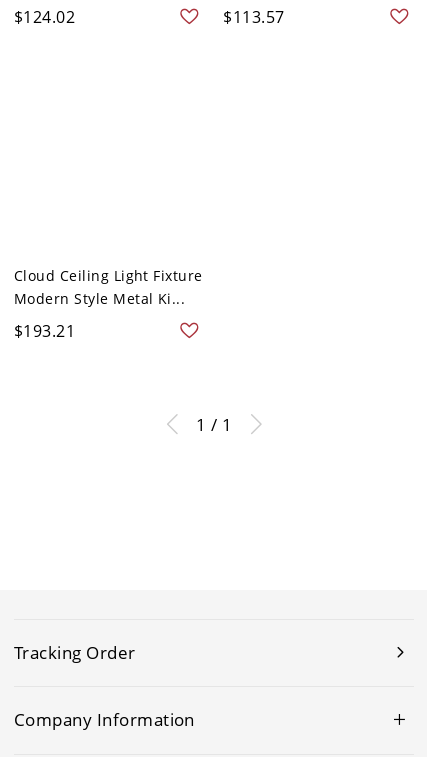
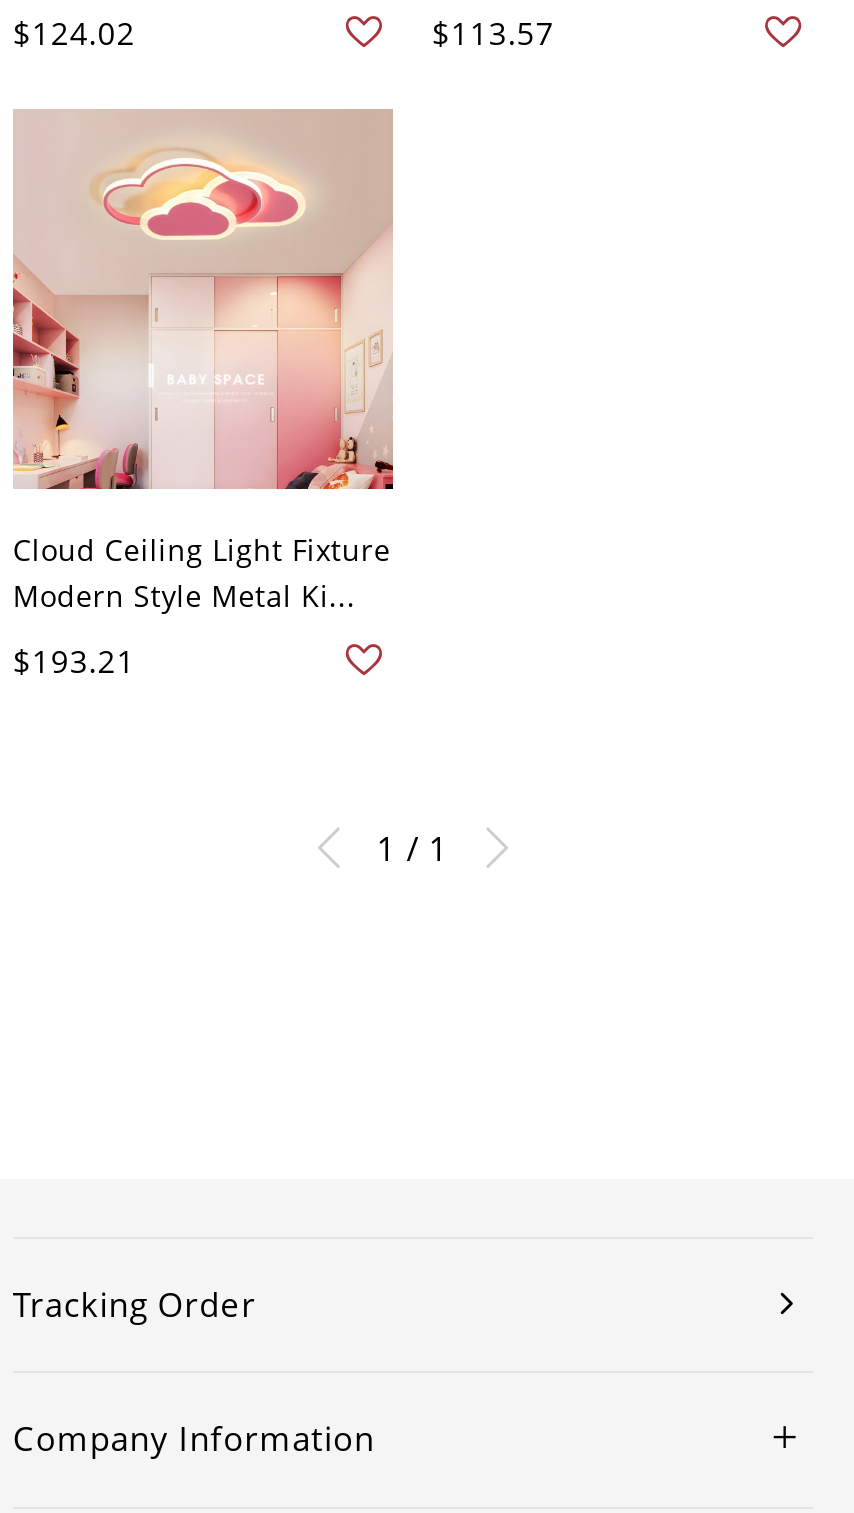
+ [image]
